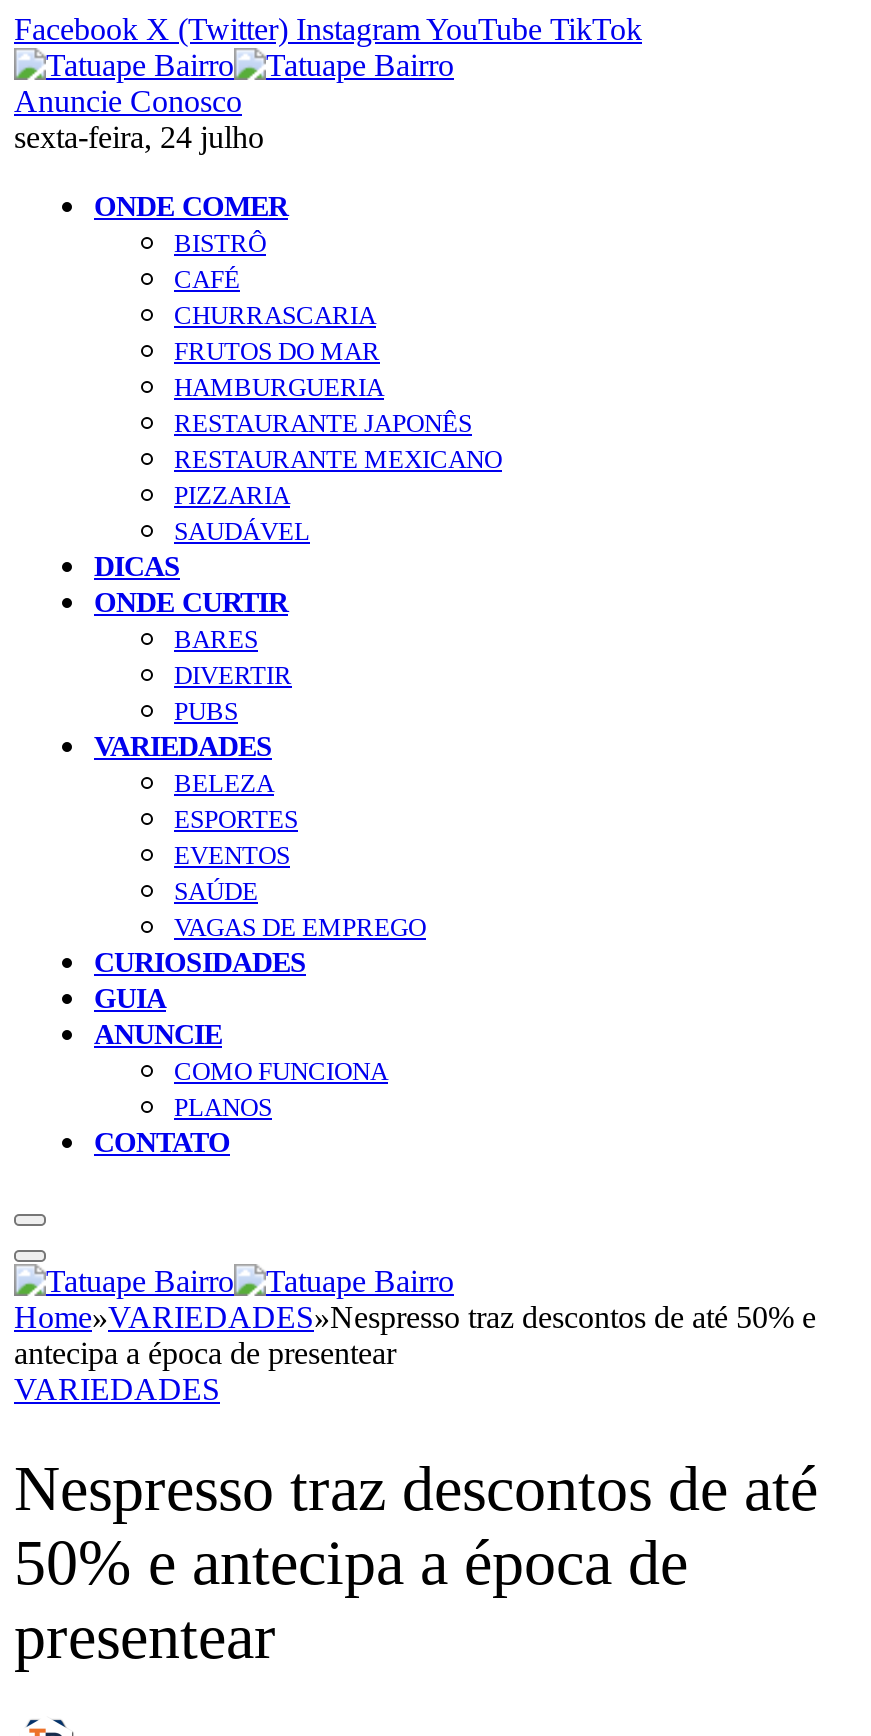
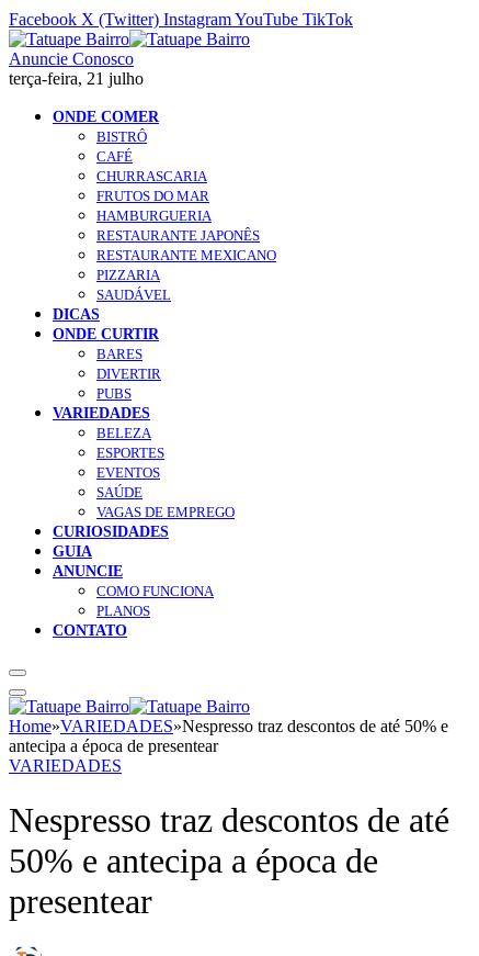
- sexta-feira, 24 julho
+ terça-feira, 21 julho
